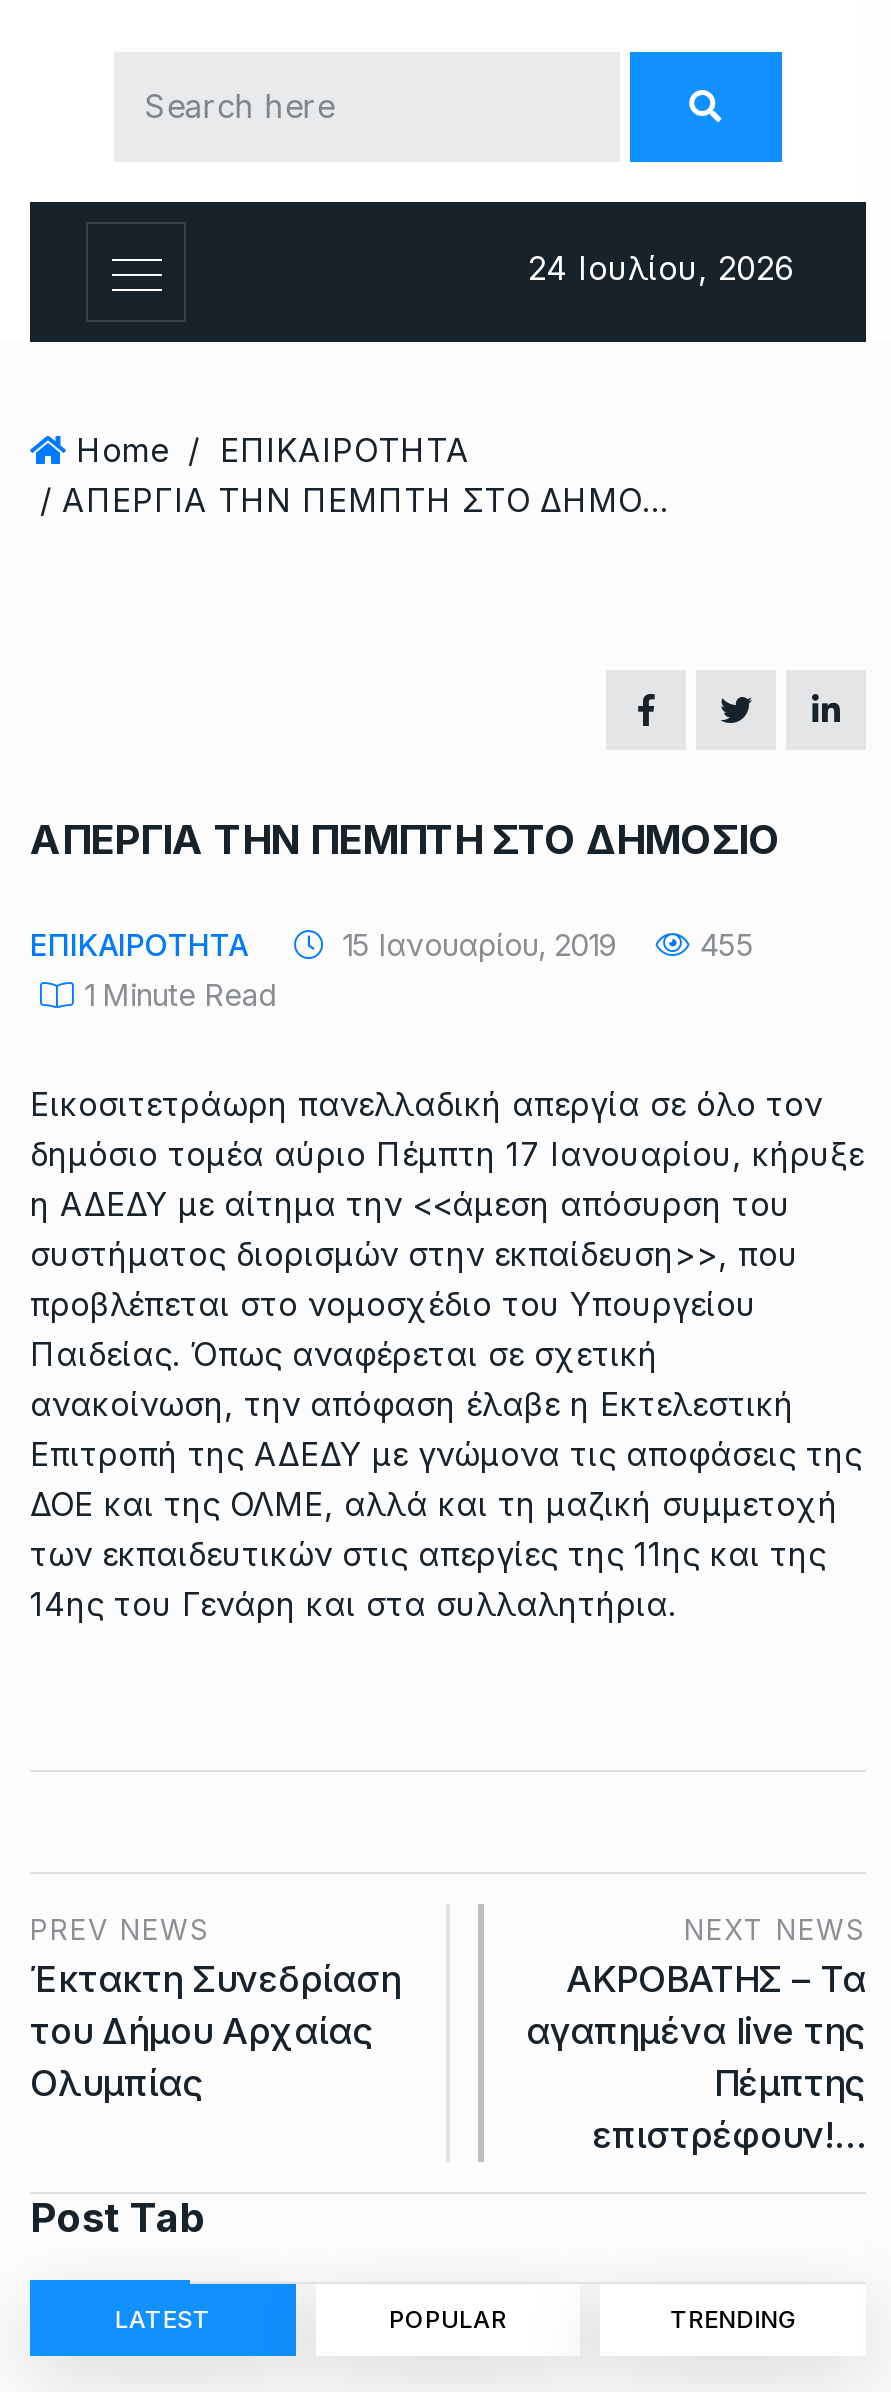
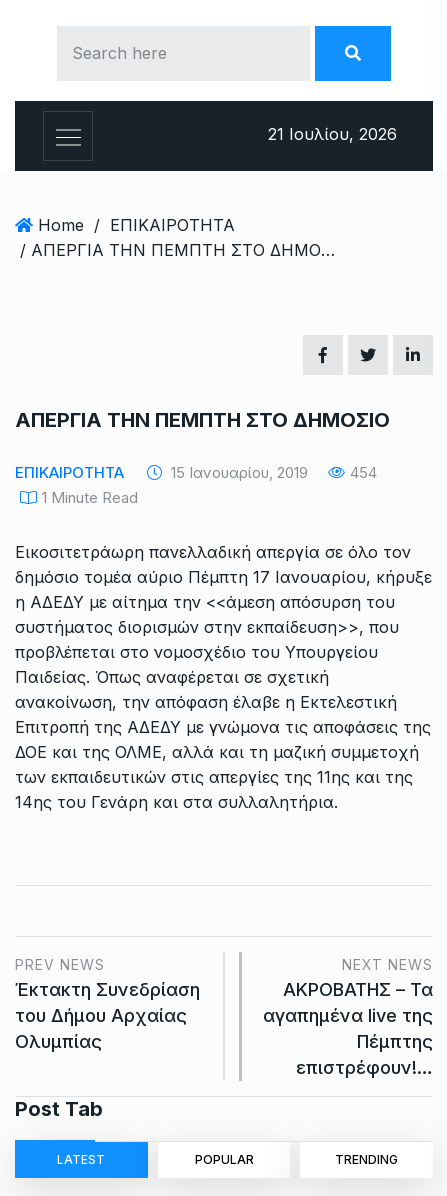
- 24 Ιουλίου, 2026
+ 21 Ιουλίου, 2026

- 455
+ 454
